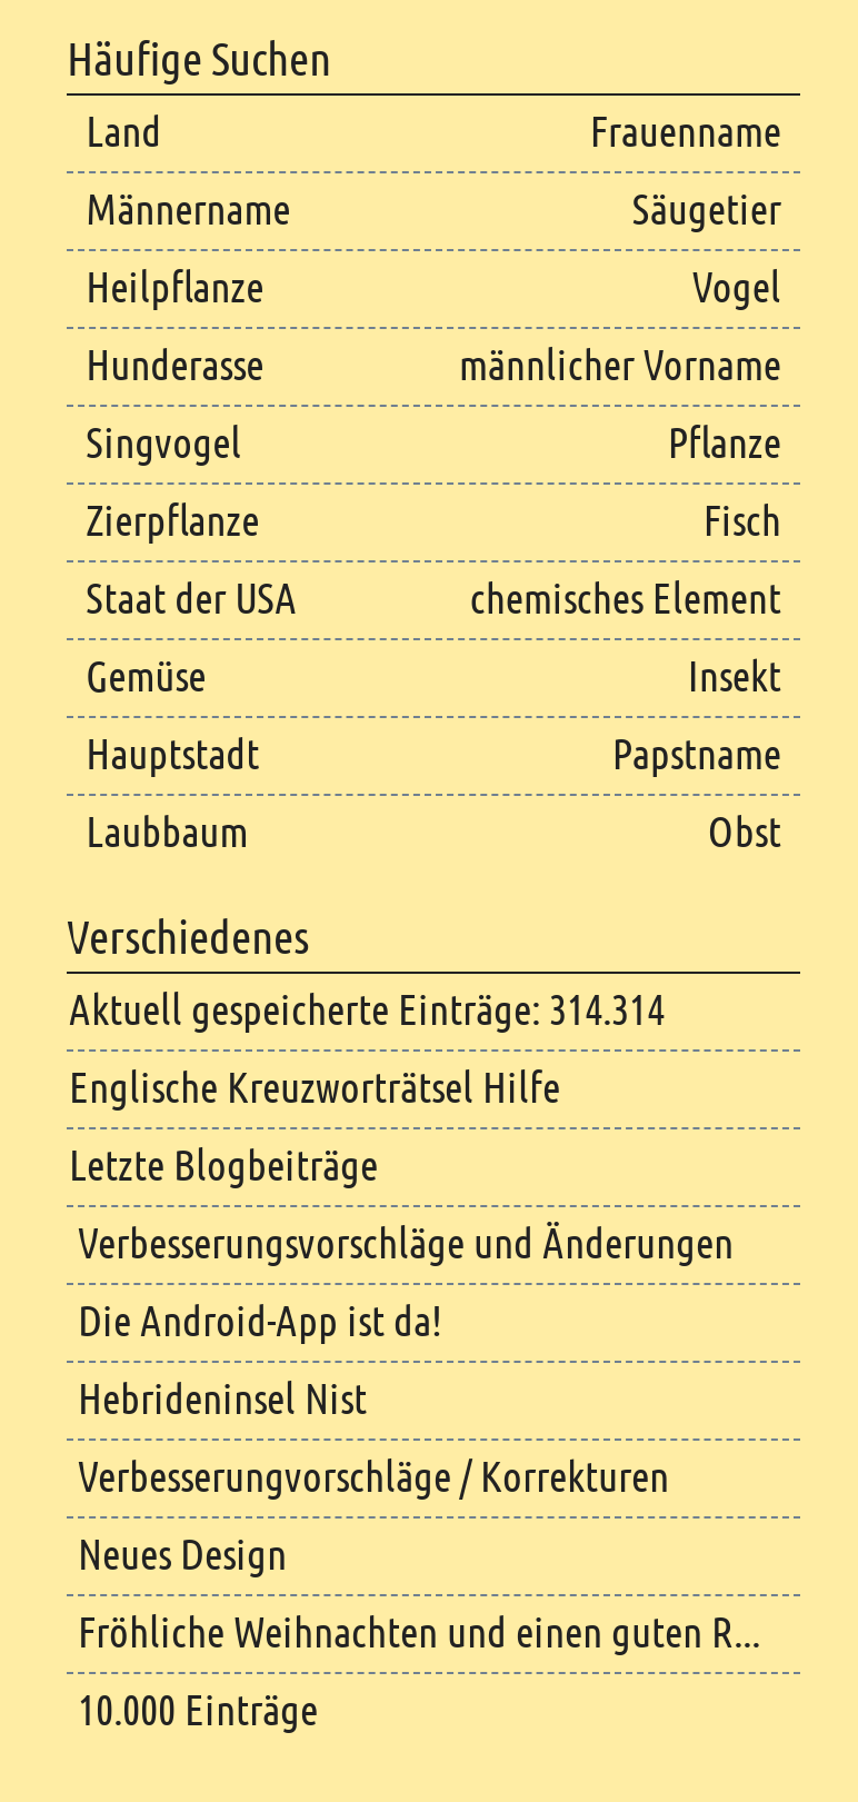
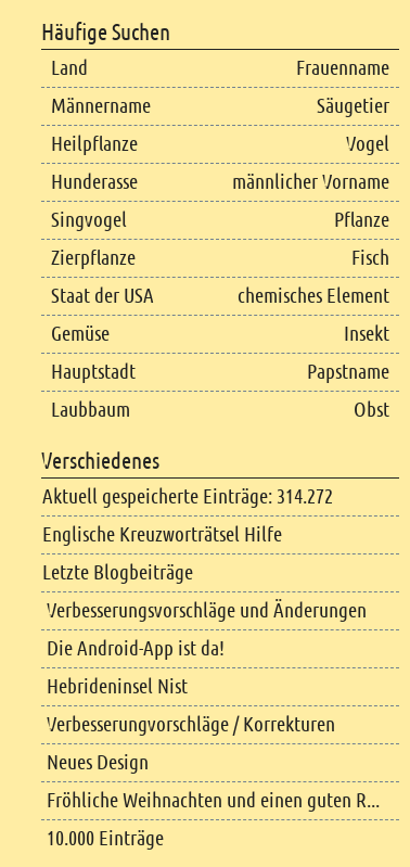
- Aktuell gespeicherte Einträge: 314.314
+ Aktuell gespeicherte Einträge: 314.272
